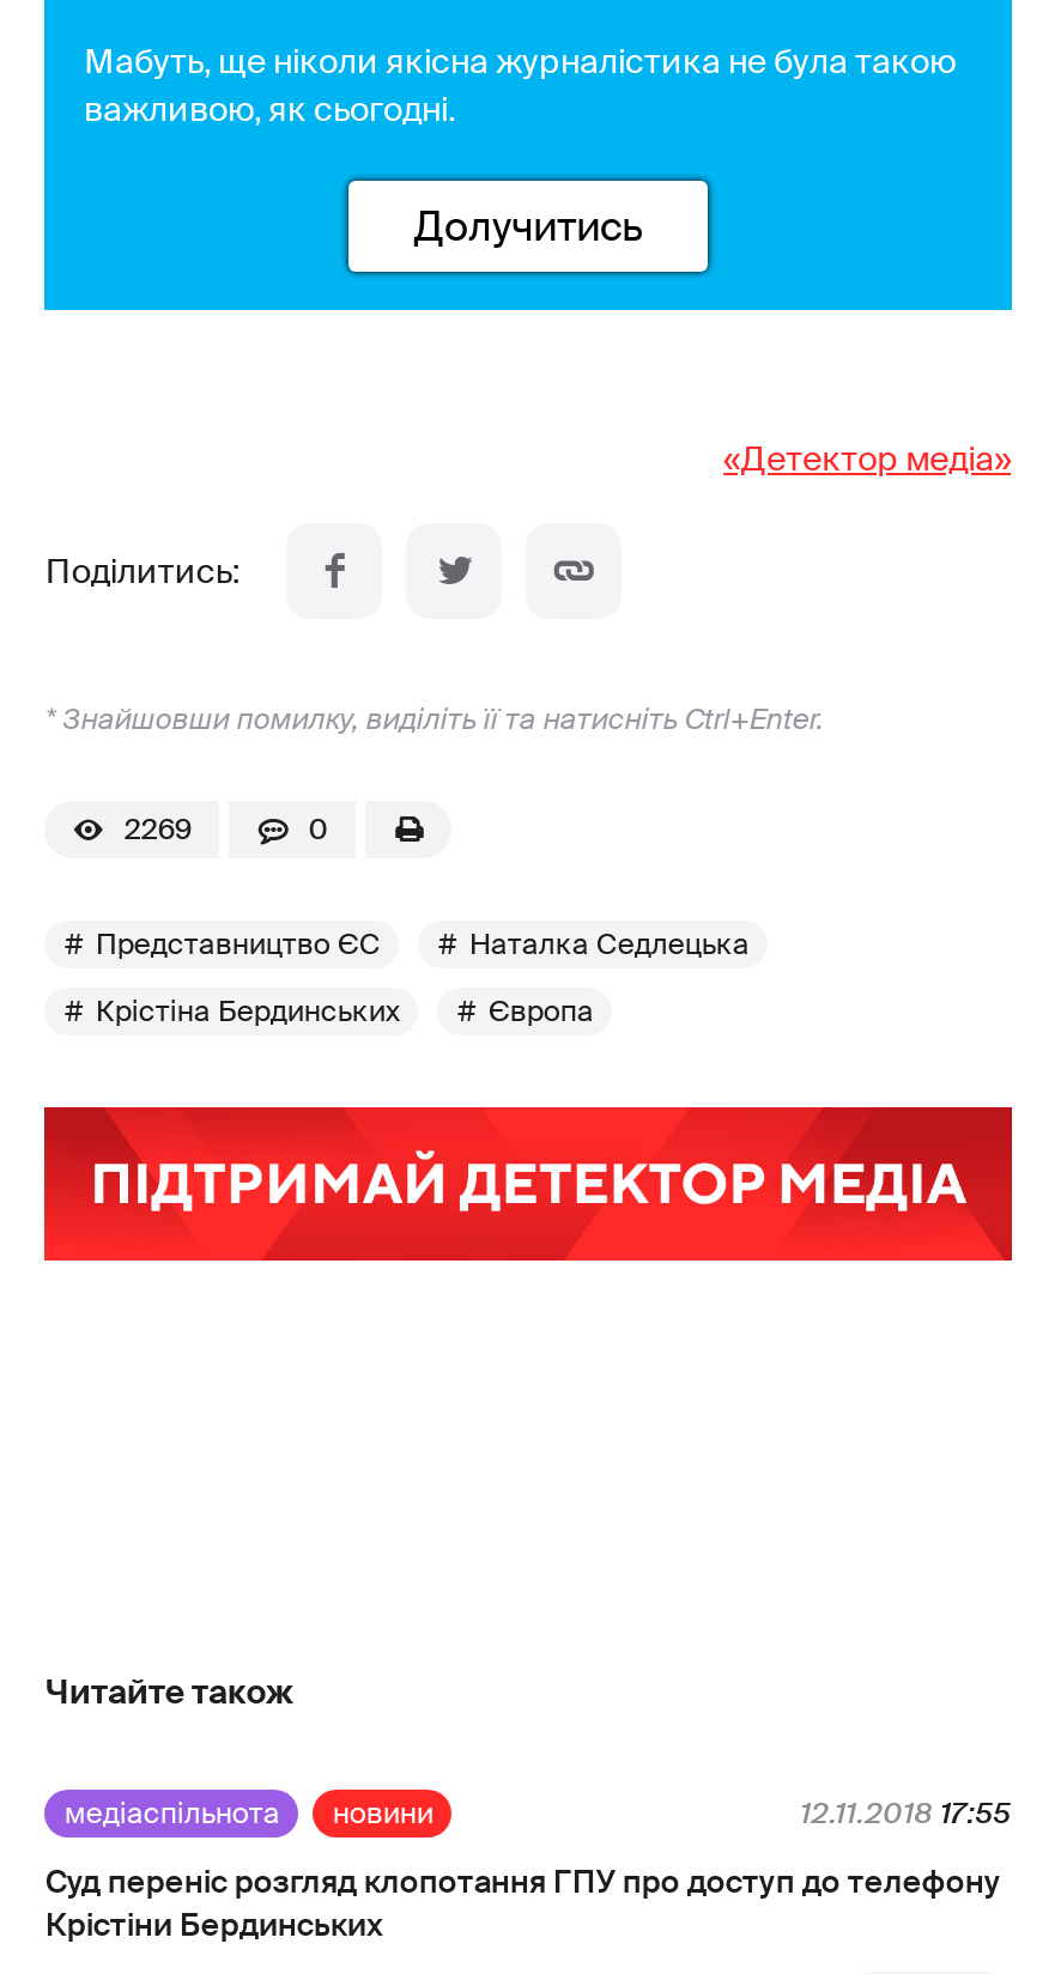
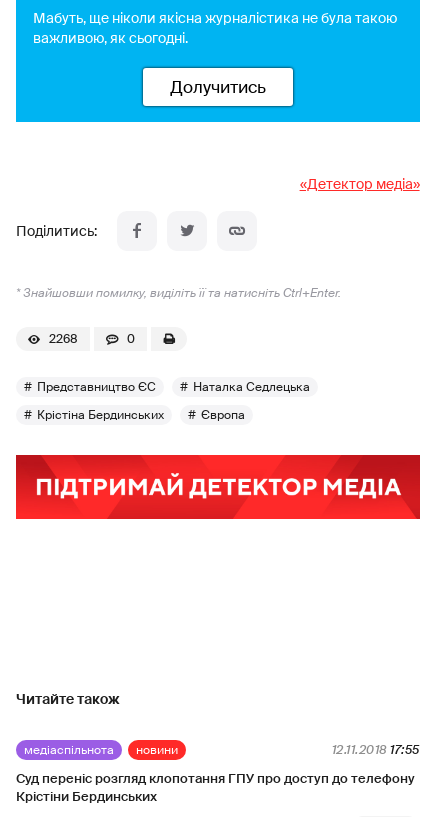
- 2269
+ 2268
